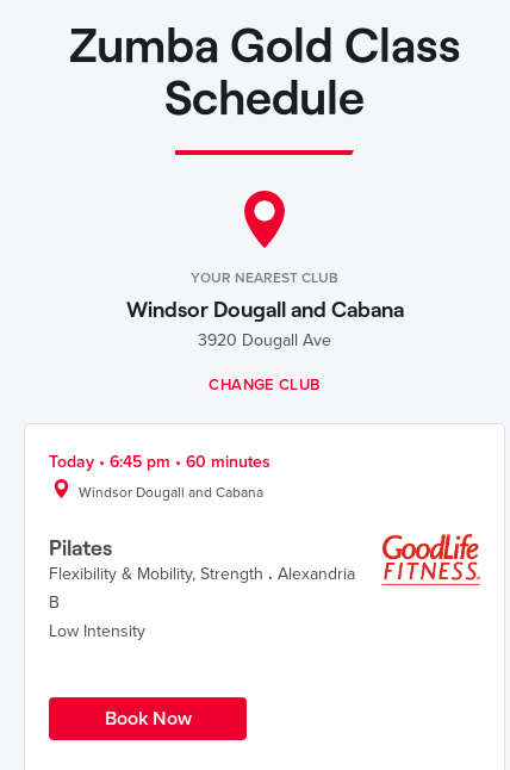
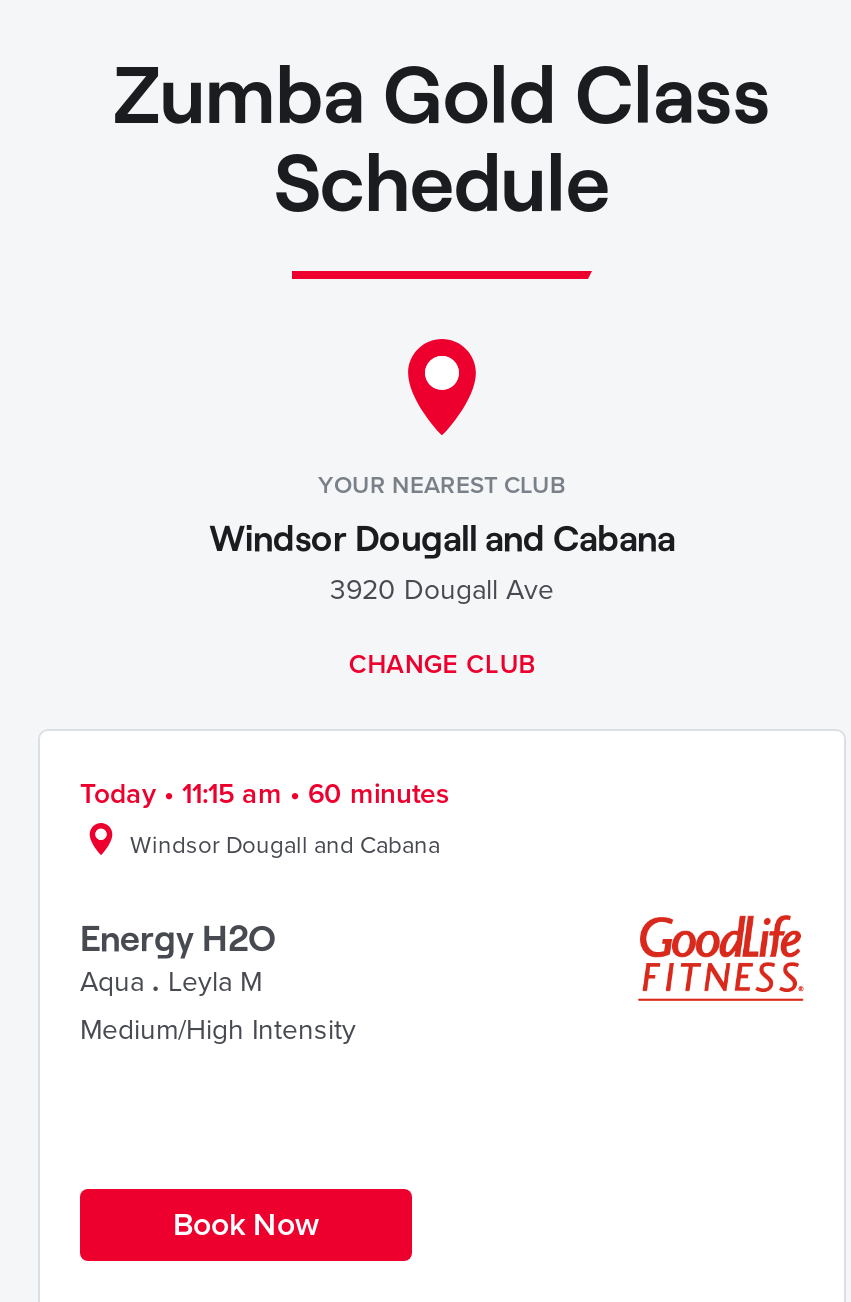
- Today • 6:45 pm • 60 minutes
+ Today • 11:15 am • 60 minutes

- Pilates
- Flexibility & Mobility, Strength . Alexandria
- B
- Low Intensity
+ Energy H2O
+ Aqua . Leyla M
+ Medium/High Intensity
